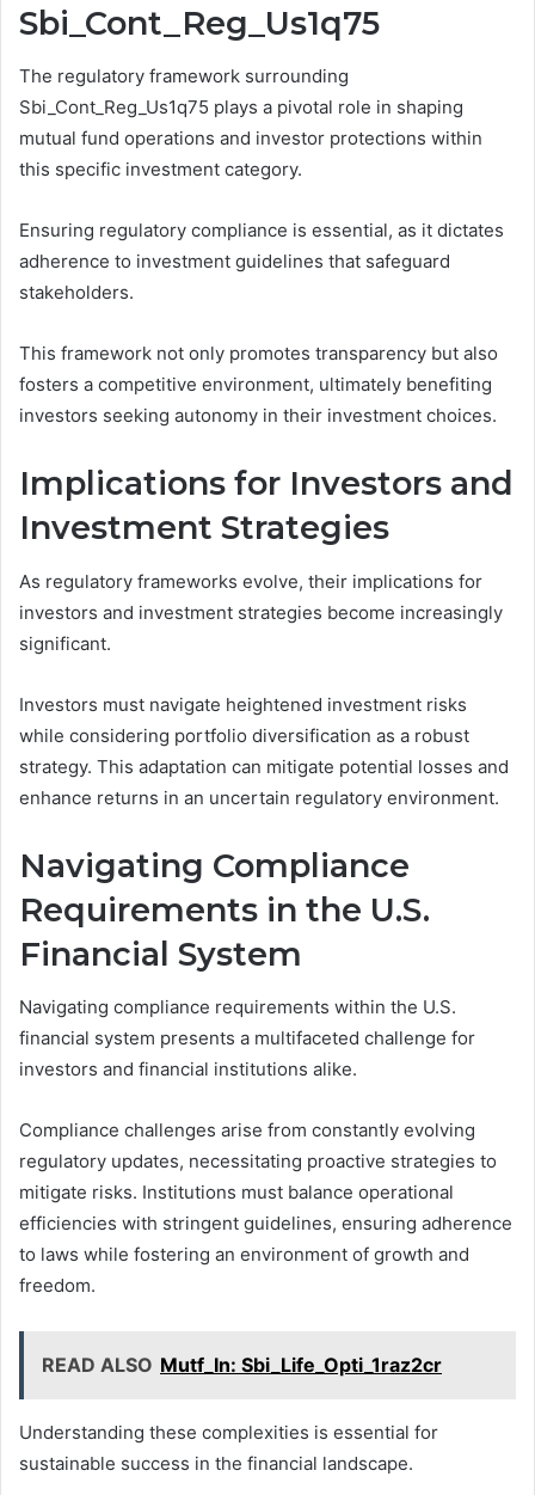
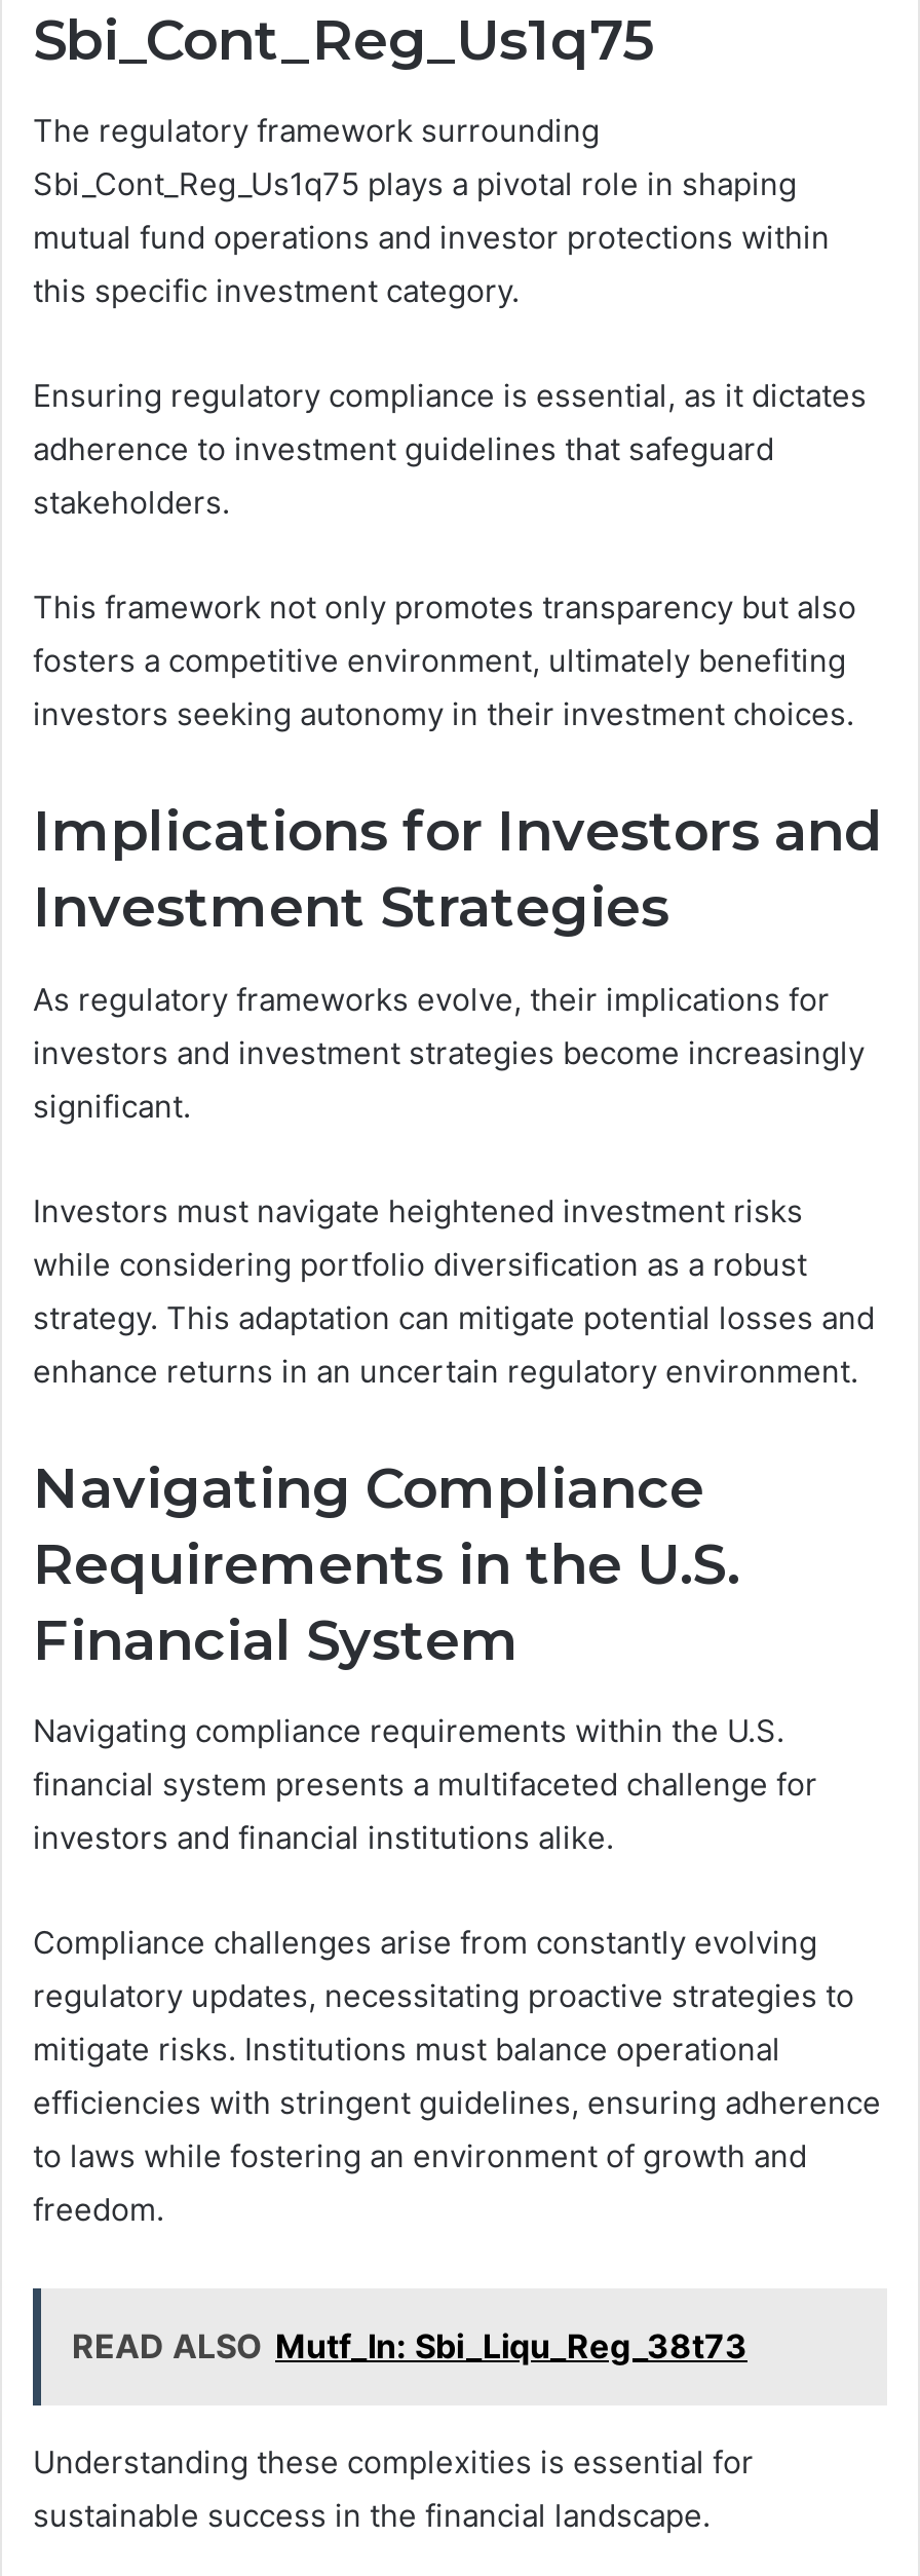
- READ ALSO Mutf_In: Sbi_Life_Opti_1raz2cr
+ READ ALSO Mutf_In: Sbi_Liqu_Reg_38t73
